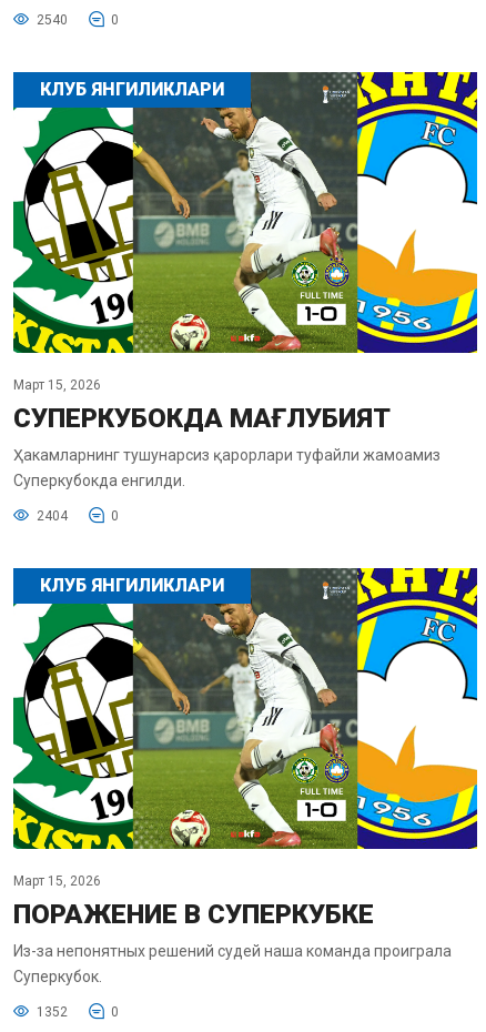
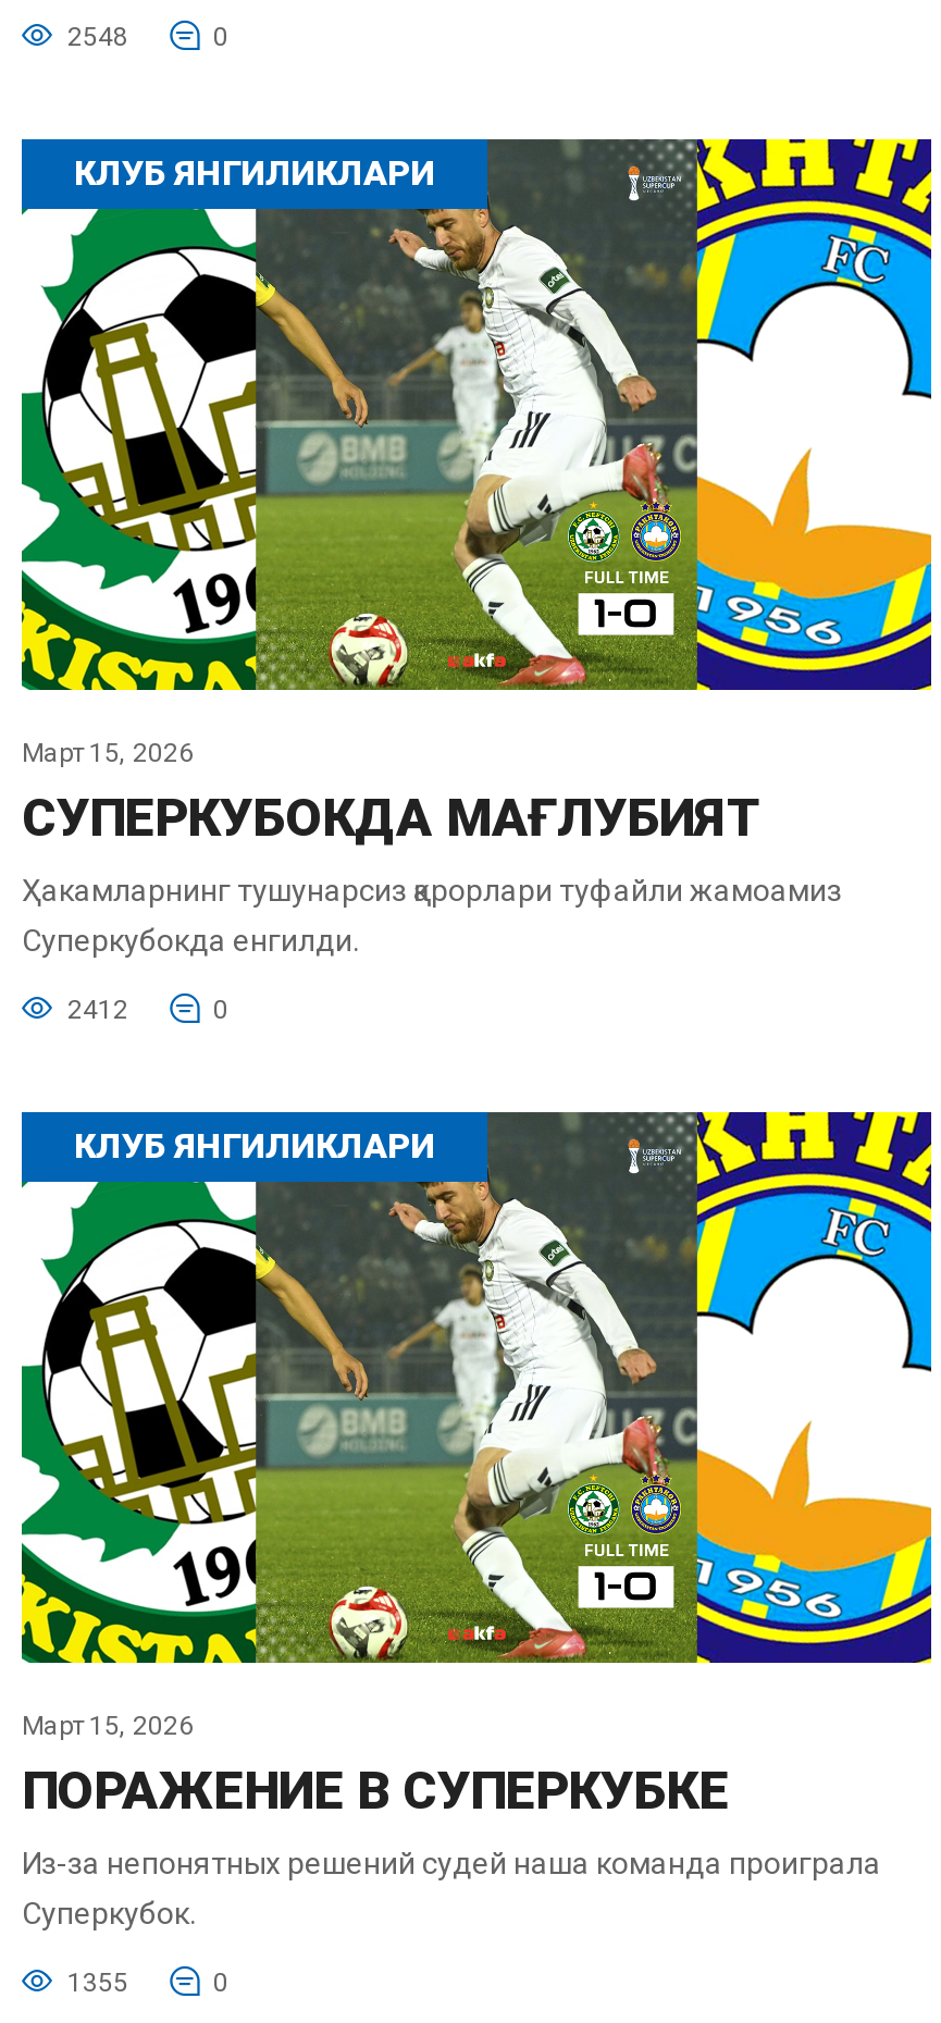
- 2540
+ 2548

- 2404
+ 2412

- 1352
+ 1355
